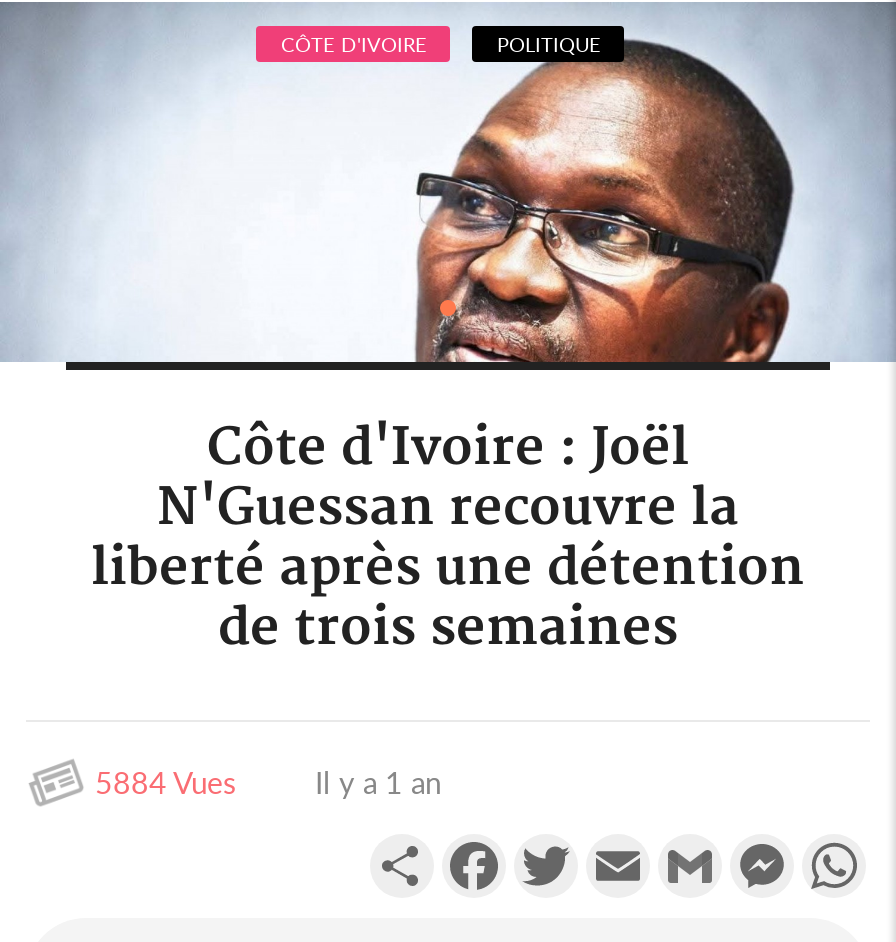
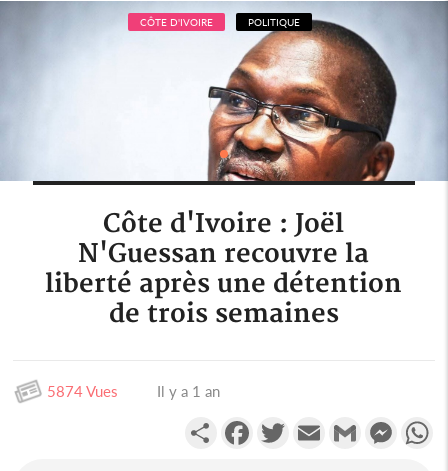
- 5884 Vues Il y a 1 an
+ 5874 Vues Il y a 1 an
